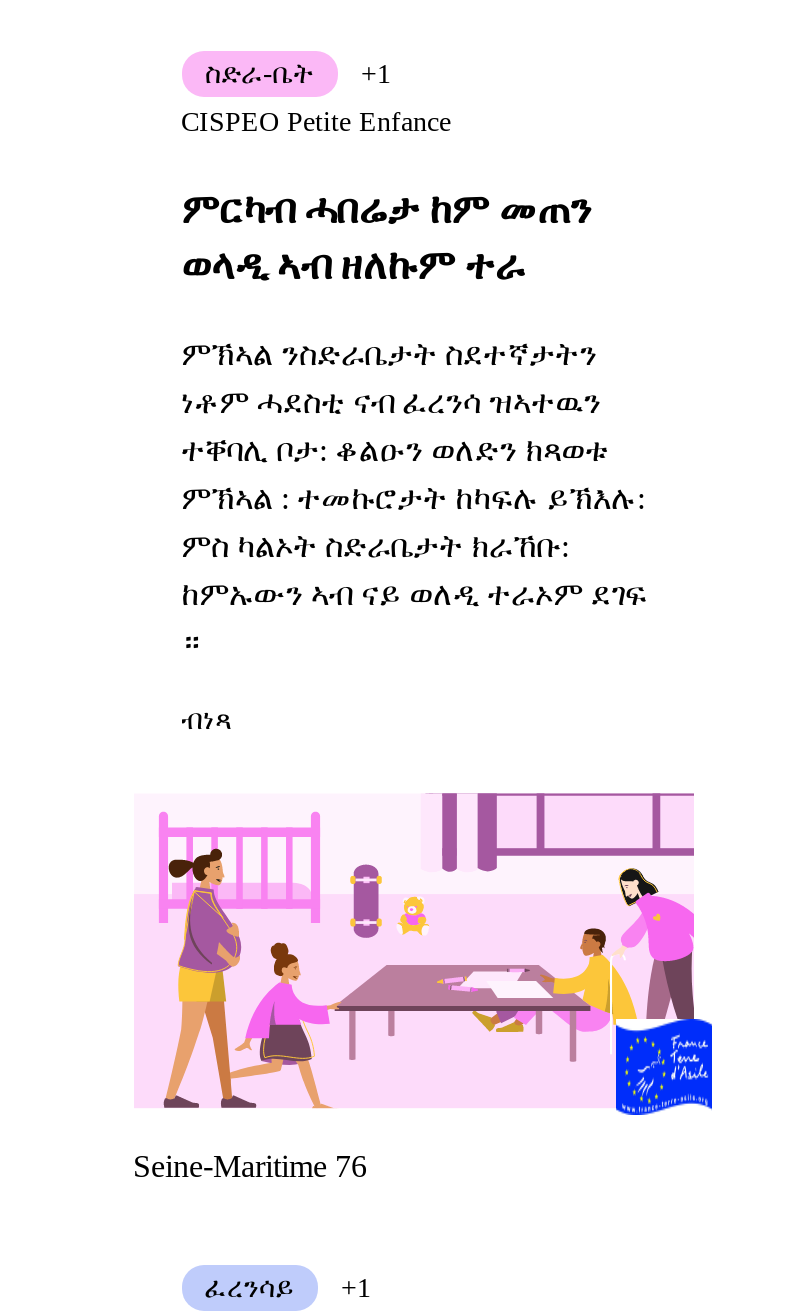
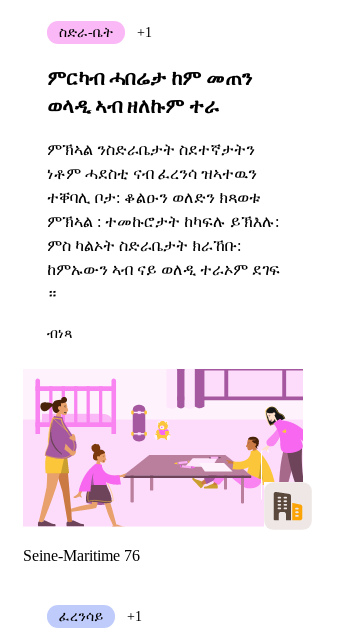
- CISPEO Petite Enfance

- [image]
+ [image]
